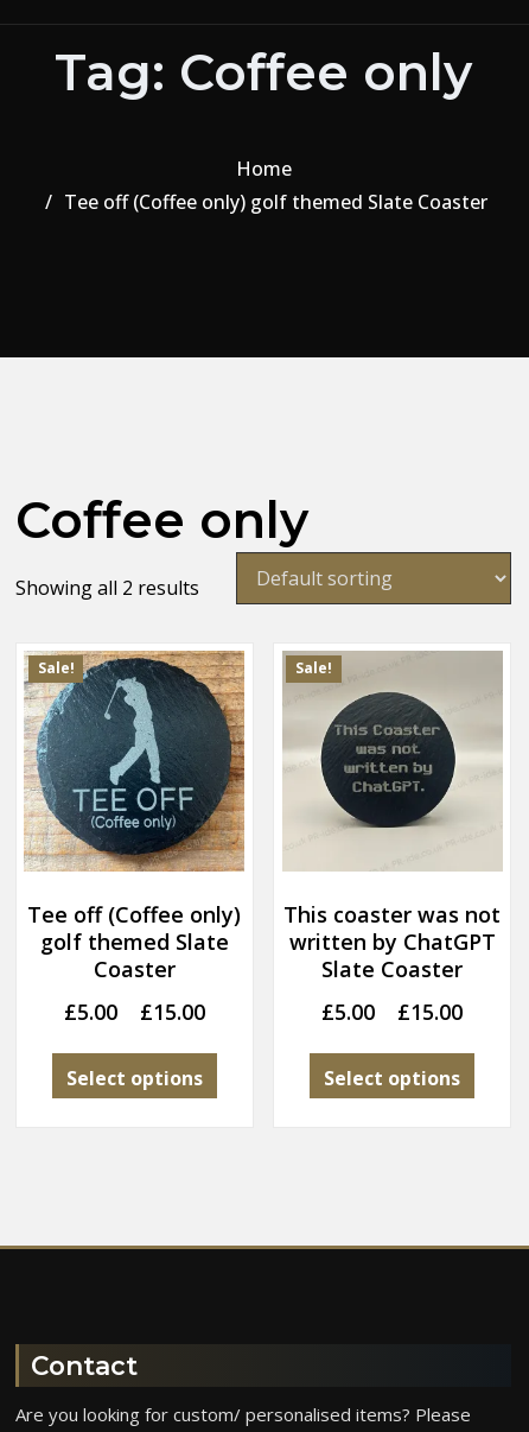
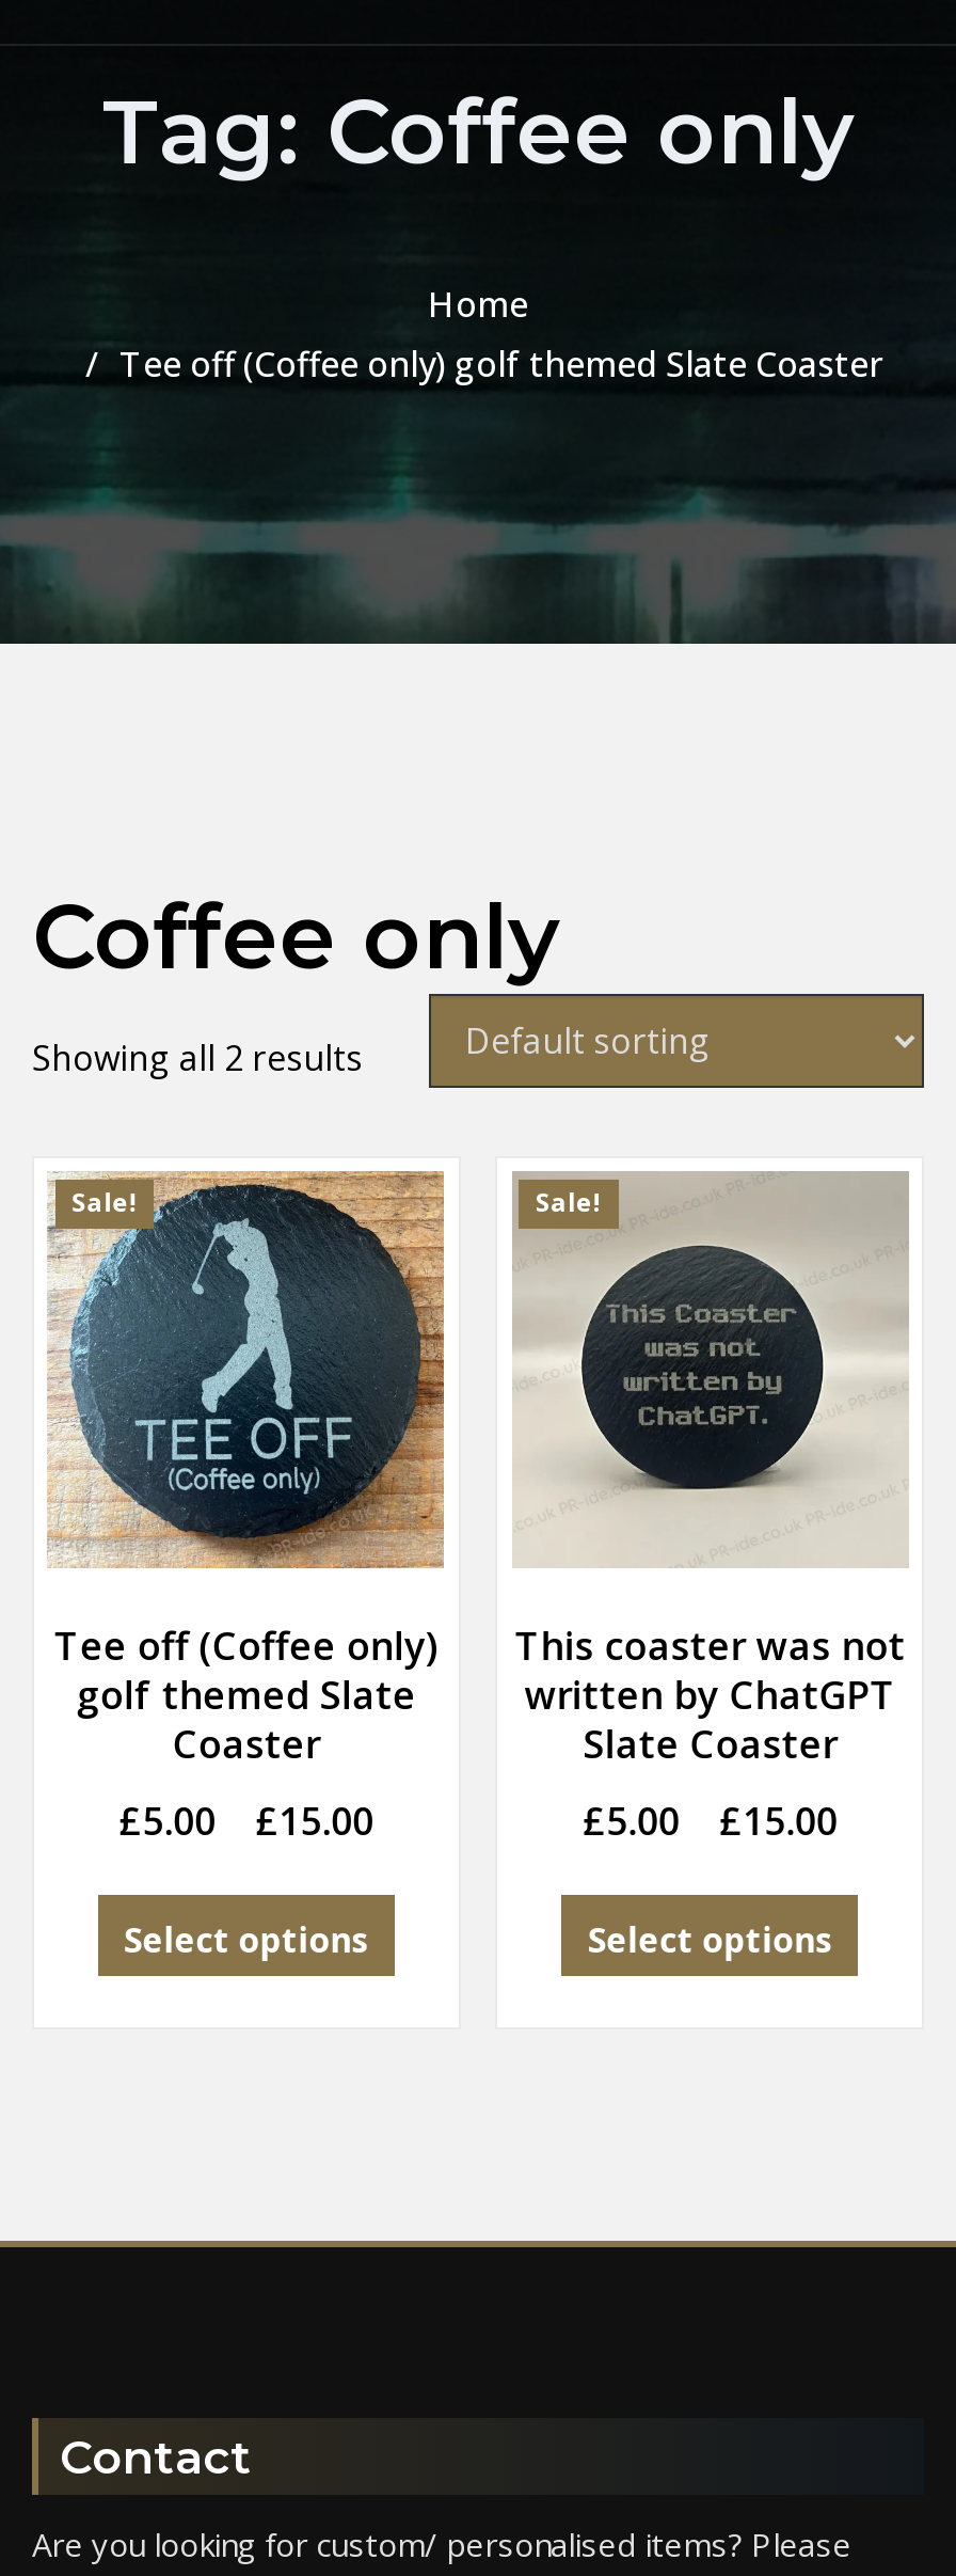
+ [image]
